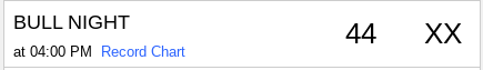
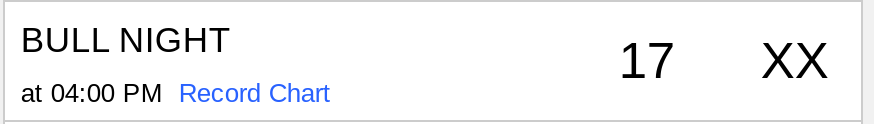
- 44 XX
+ 17 XX
